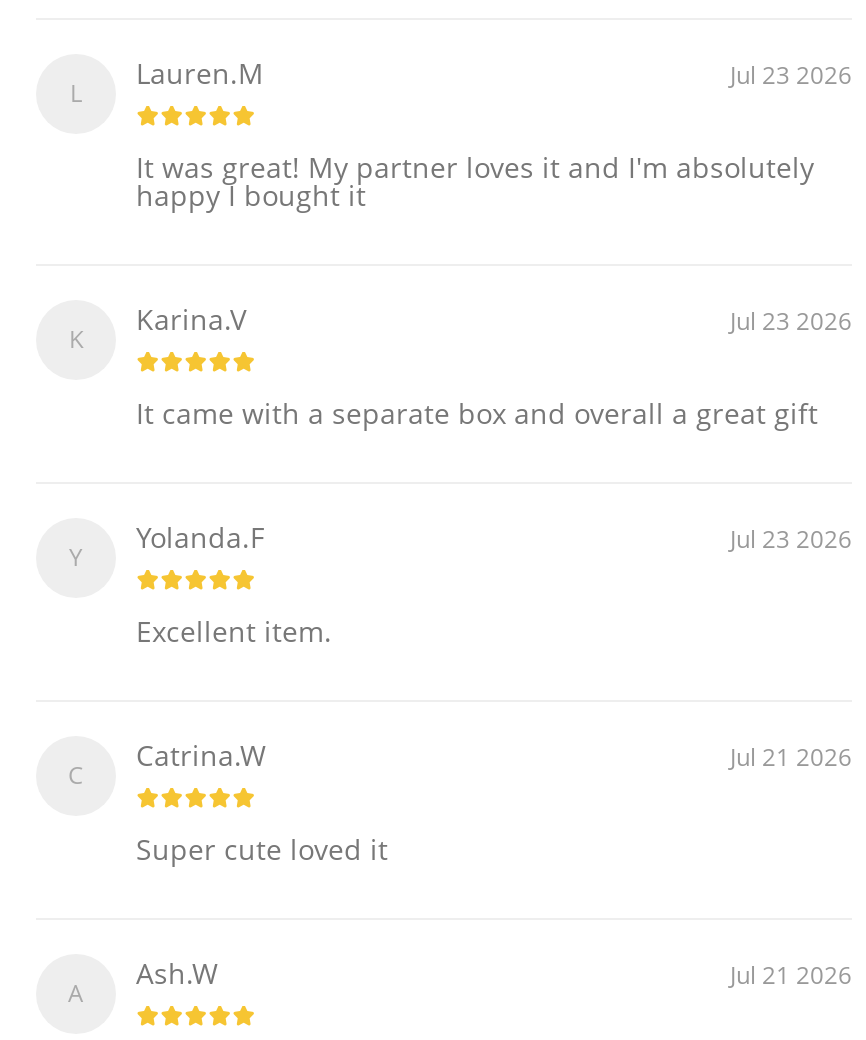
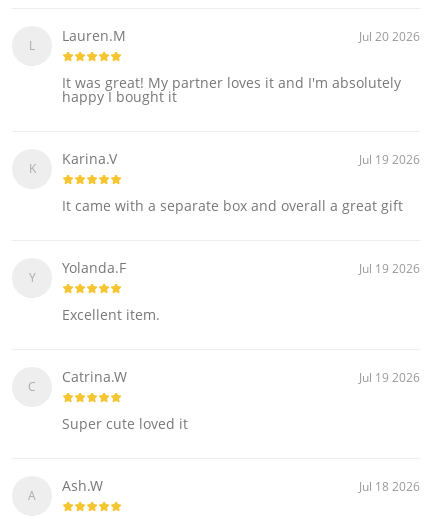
- Jul 23 2026
+ Jul 20 2026

- Jul 23 2026
+ Jul 19 2026

- Jul 23 2026
+ Jul 19 2026

- Jul 21 2026
+ Jul 19 2026

- Jul 21 2026
+ Jul 18 2026
